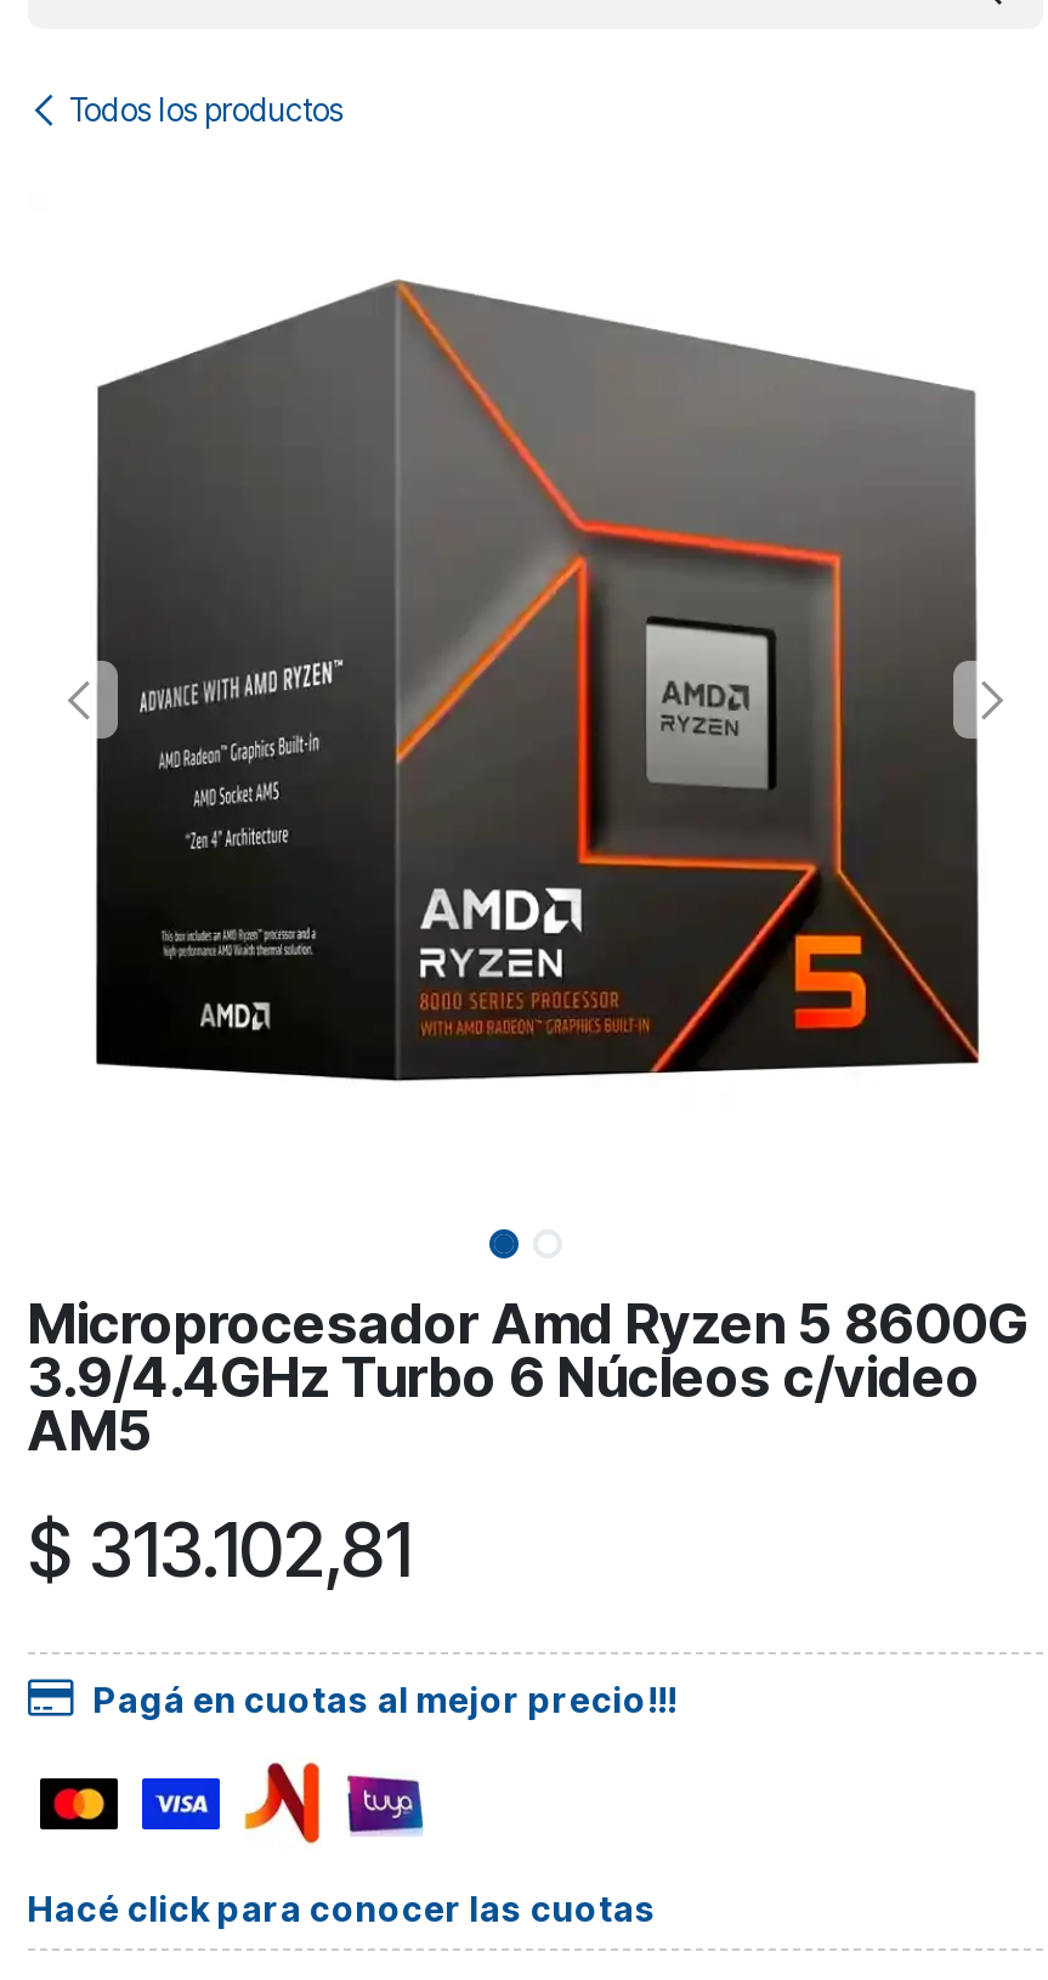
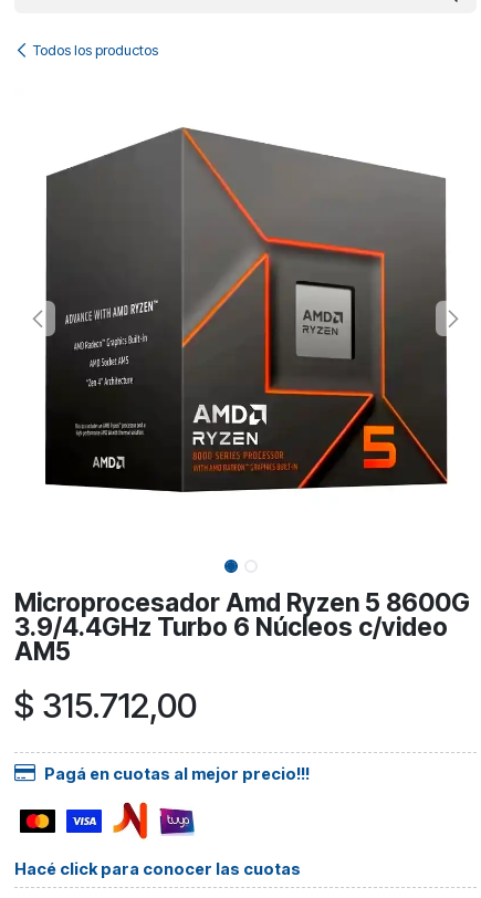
- $313.102,81
+ $315.712,00
